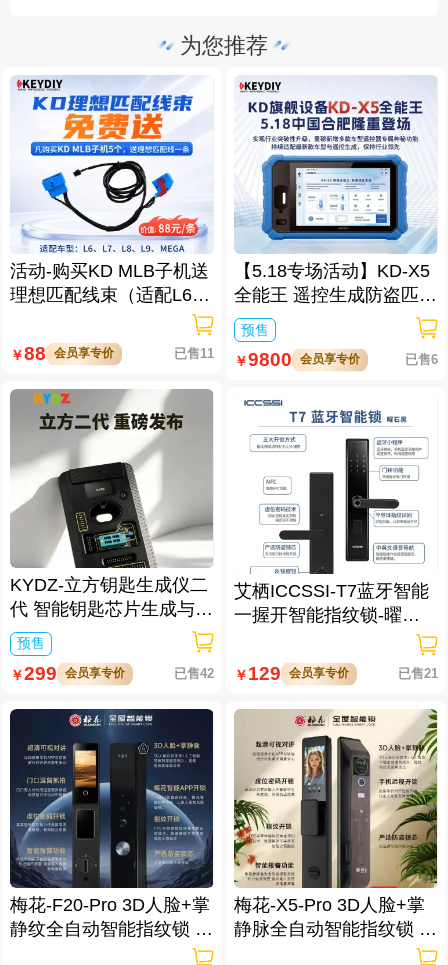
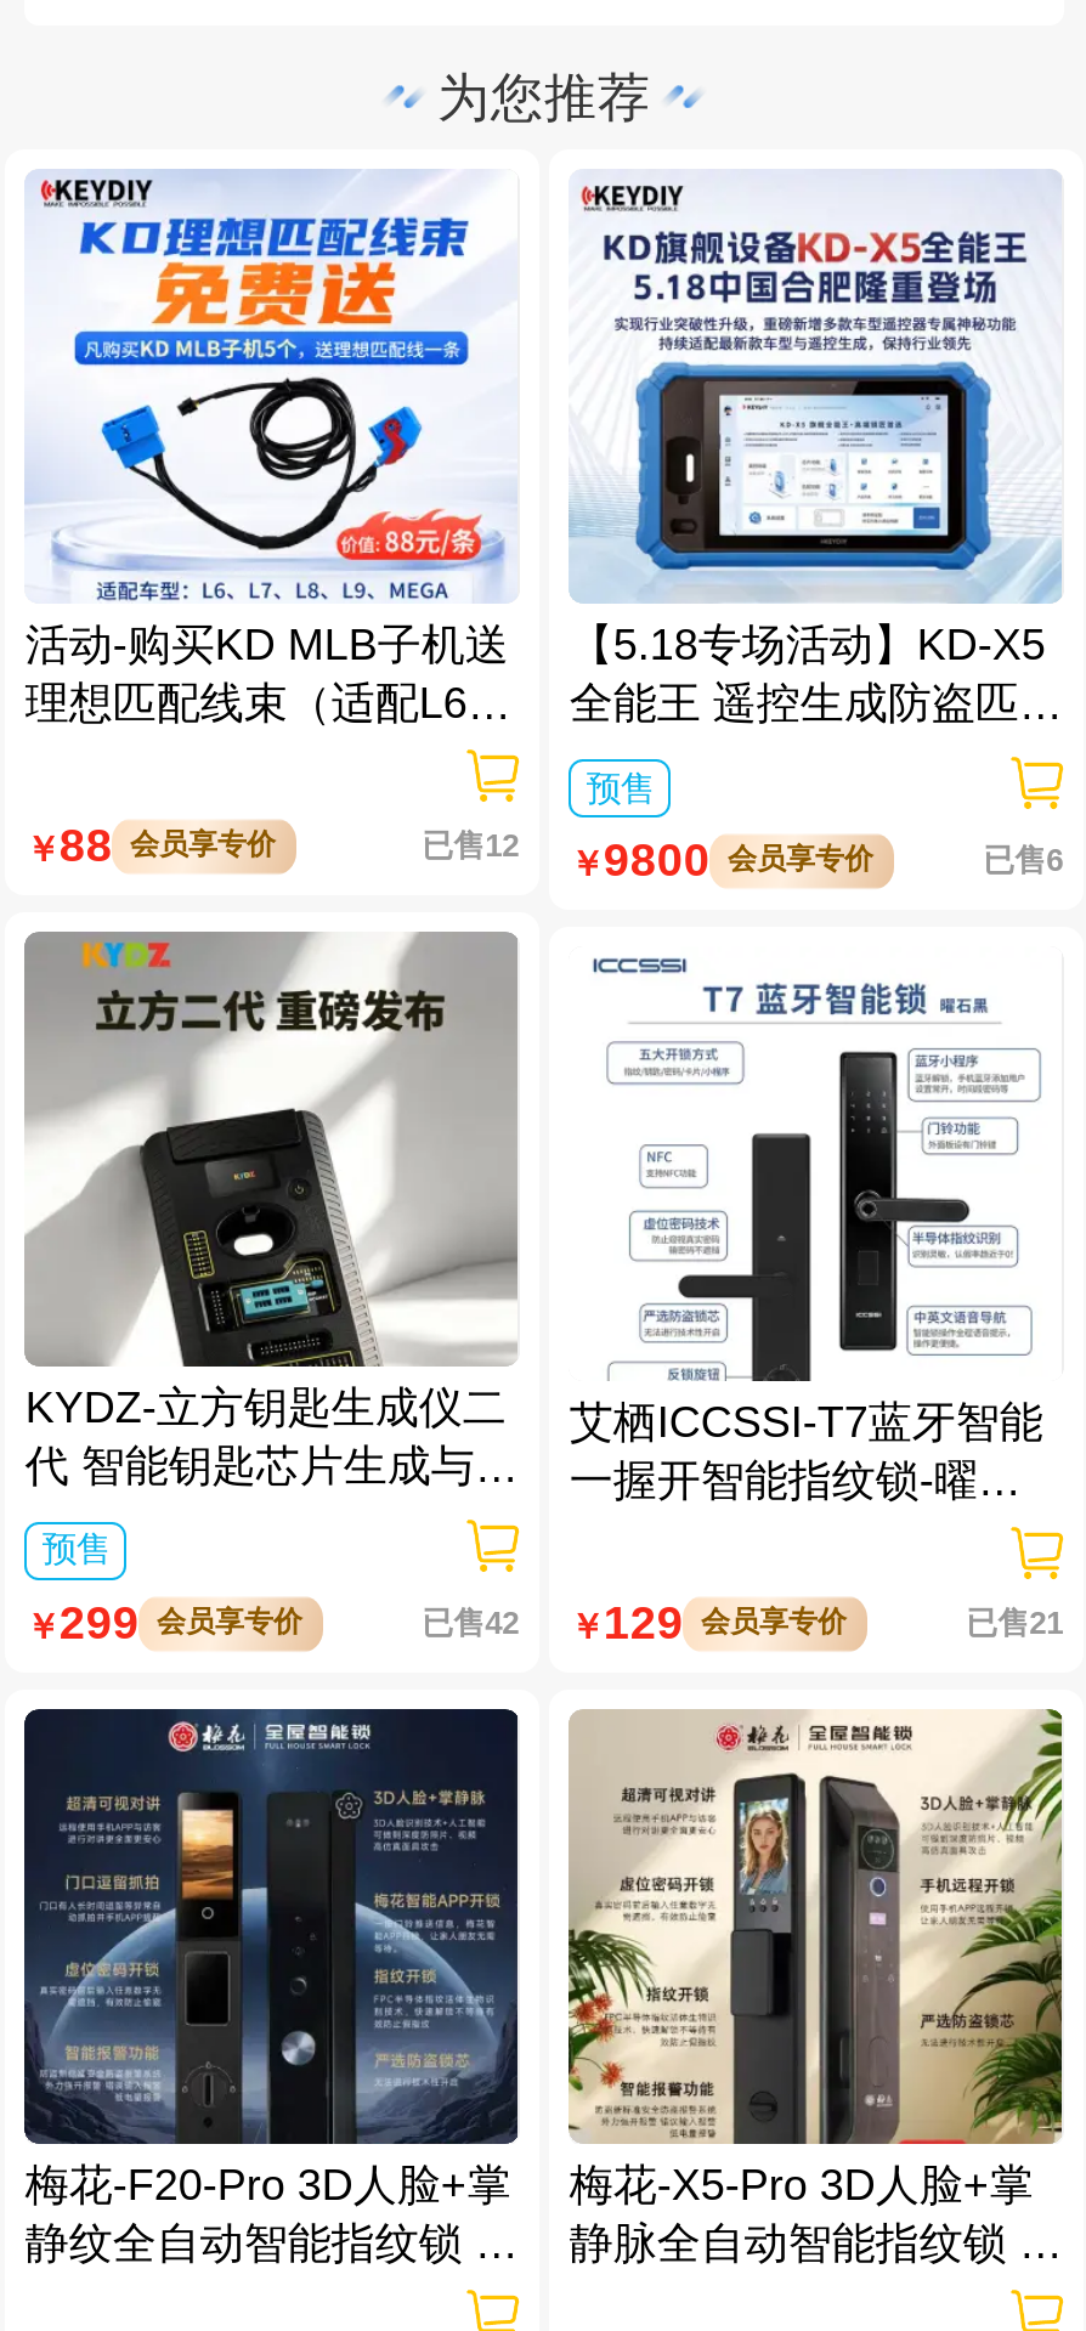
- 已售11 ￥9800 会员享专价
+ 已售12 ￥9800 会员享专价
